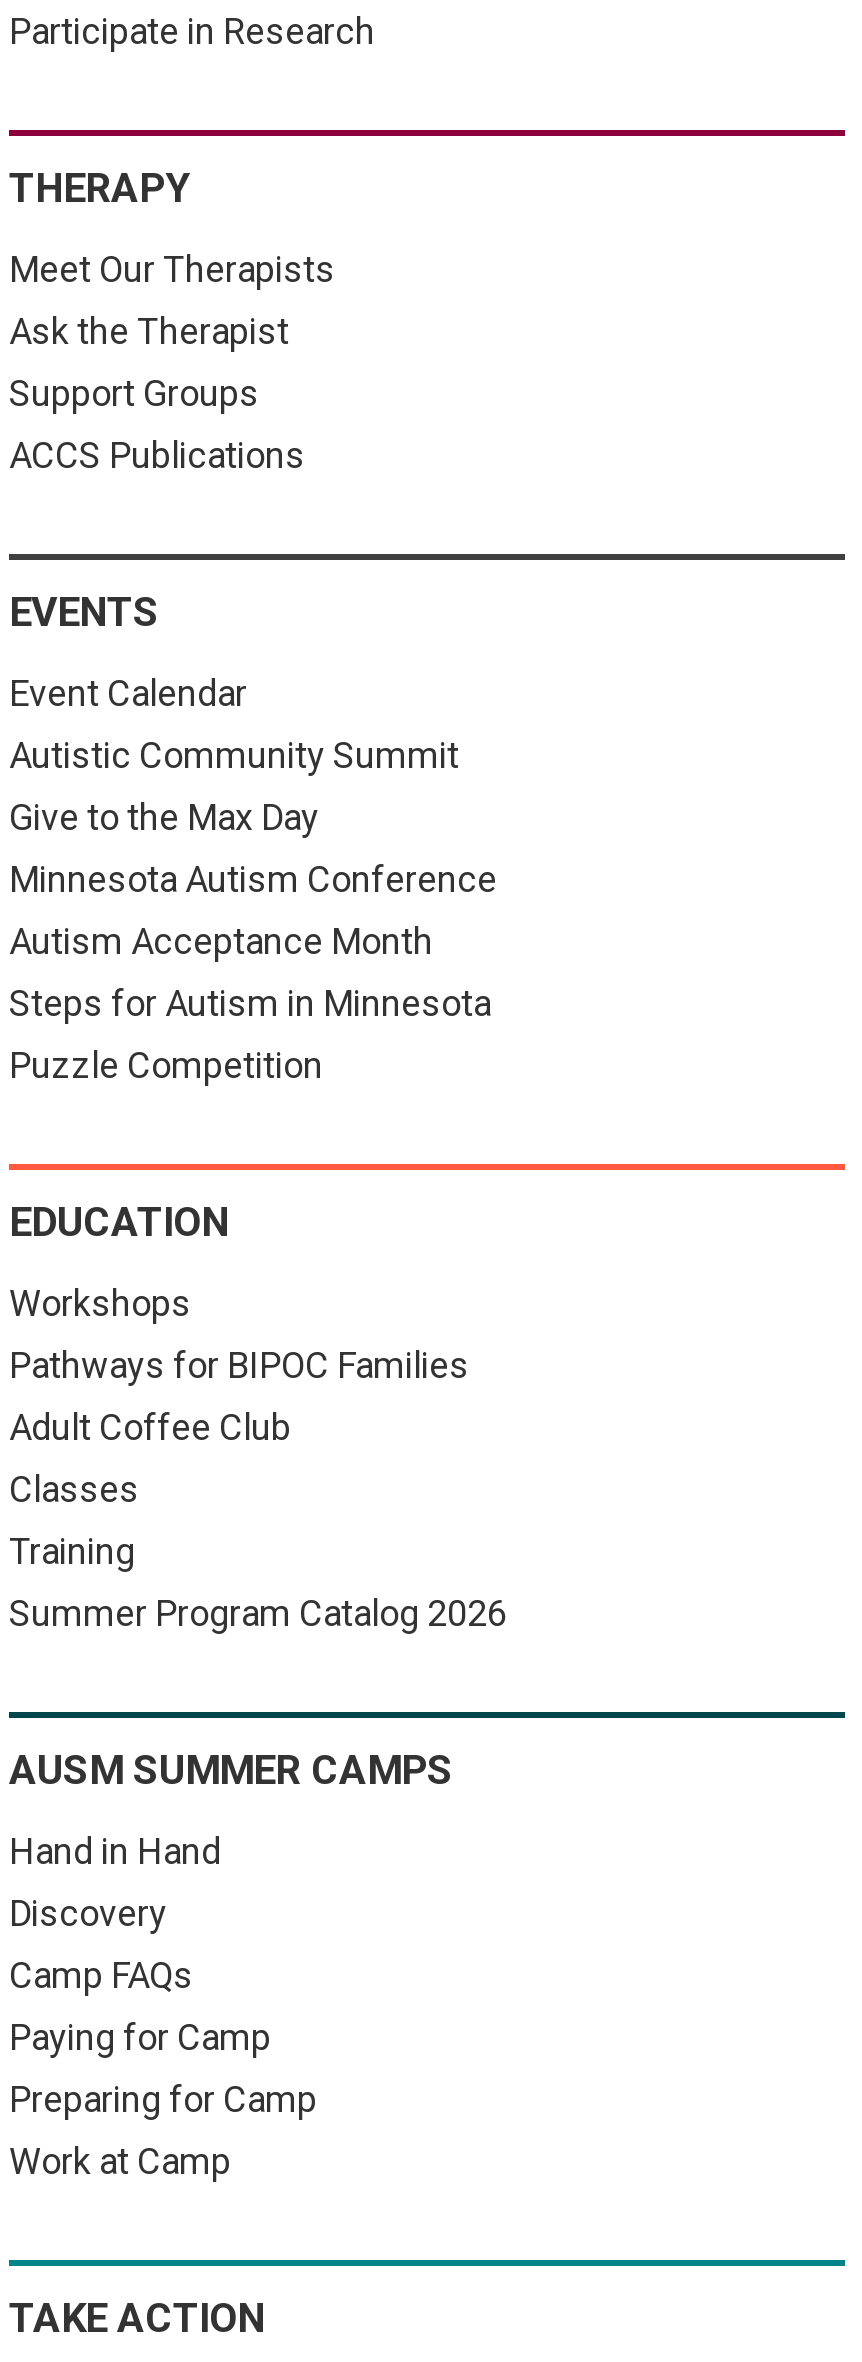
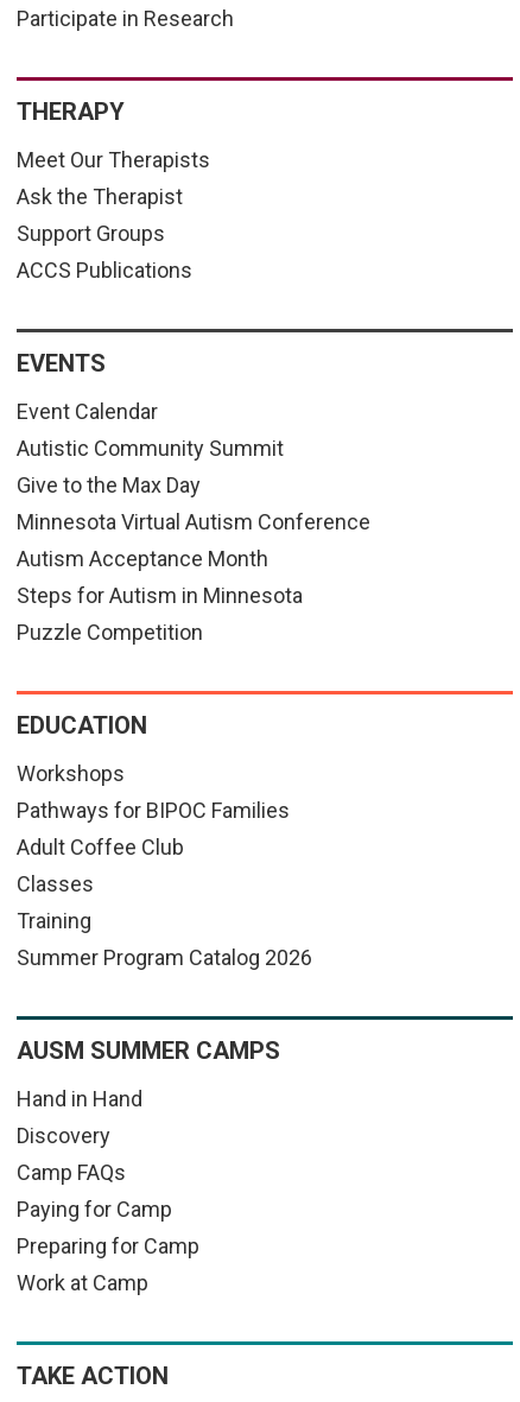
- Minnesota Autism Conference
+ Minnesota Virtual Autism Conference
